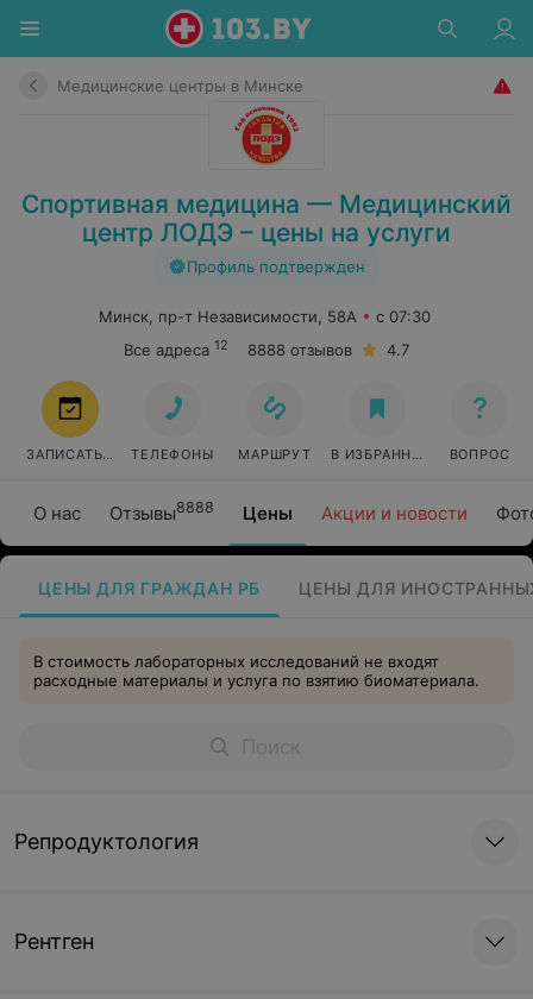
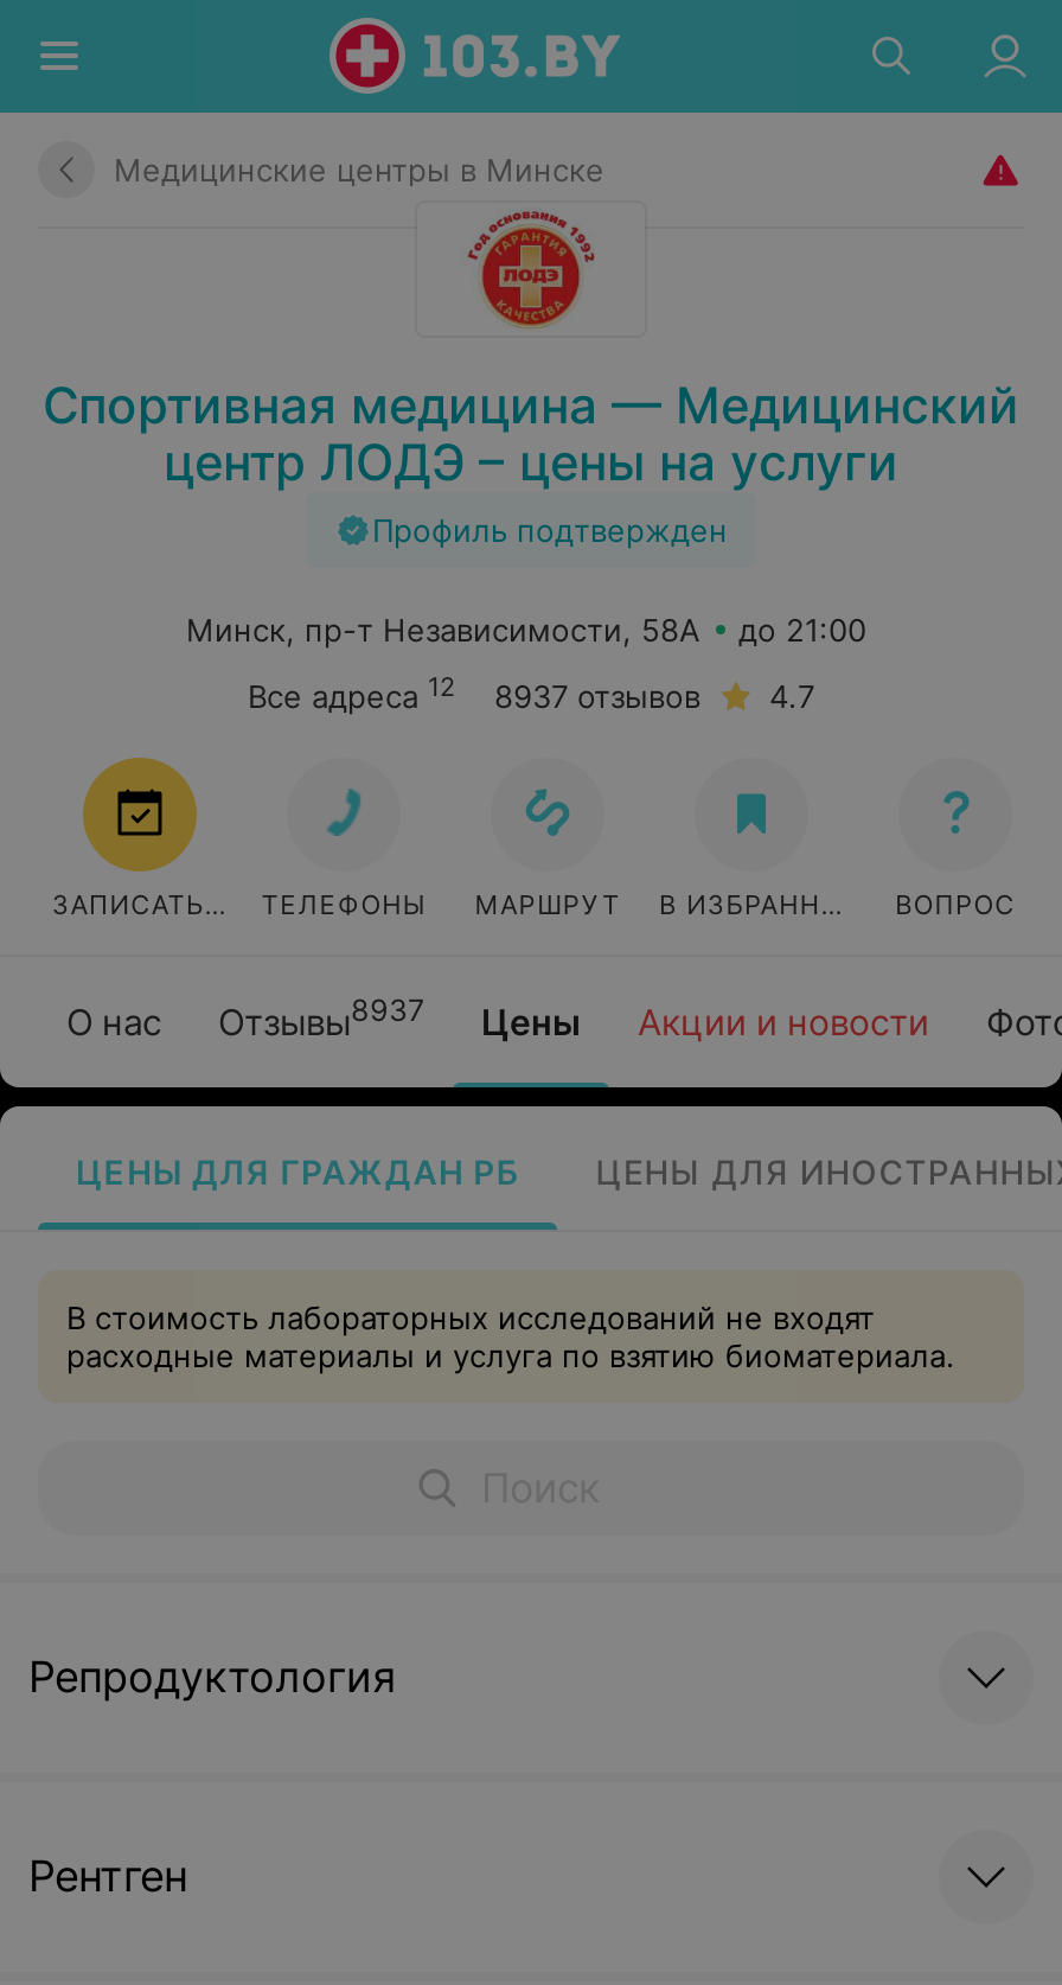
- Минск, пр-т Независимости, 58А с 07:30
+ Минск, пр-т Независимости, 58А до 21:00

- Все адреса 12 8888 отзывов 4.7
+ Все адреса 12 8937 отзывов 4.7

- Отзывы8888
+ Отзывы8937
